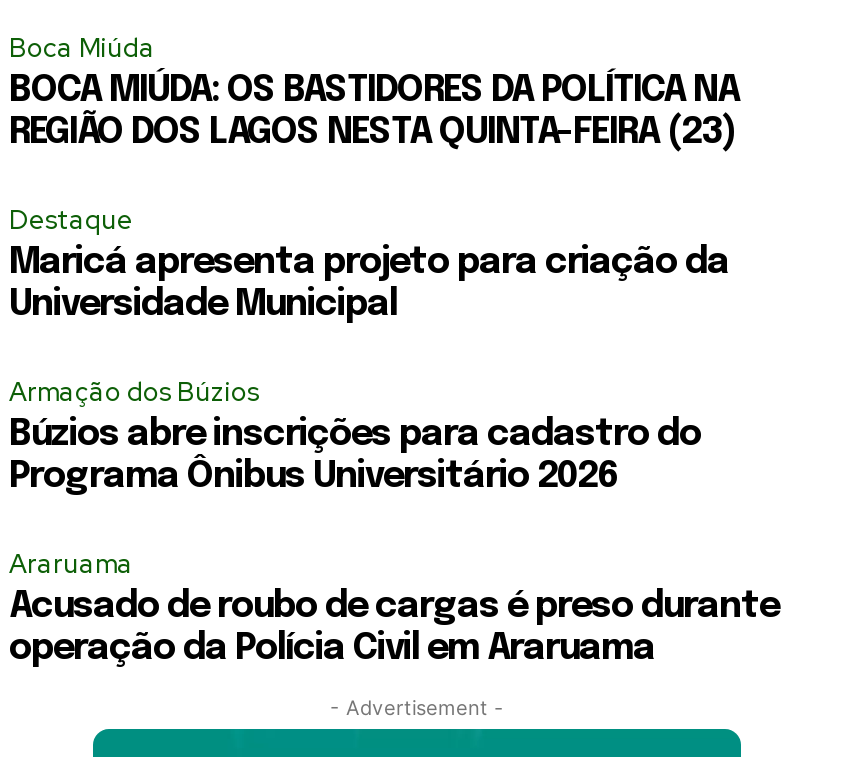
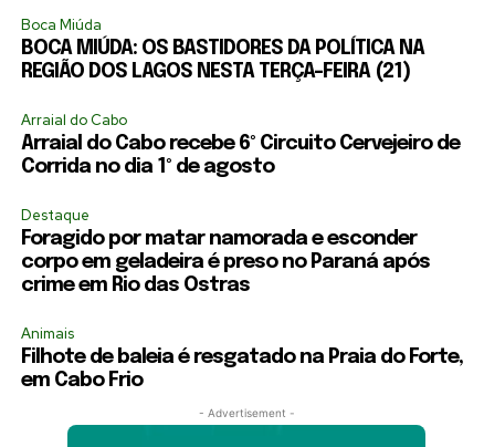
- REGIÃO DOS LAGOS NESTA QUINTA-FEIRA (23)
+ REGIÃO DOS LAGOS NESTA TERÇA-FEIRA (21)
+ Arraial do Cabo
+ Arraial do Cabo recebe 6º Circuito Cervejeiro de
+ Corrida no dia 1º de agosto

moved down: Destaque

- Maricá apresenta projeto para criação da
- Universidade Municipal
- Armação dos Búzios
- Búzios abre inscrições para cadastro do
- Programa Ônibus Universitário 2026
- Araruama
- Acusado de roubo de cargas é preso durante
- operação da Polícia Civil em Araruama
+ Foragido por matar namorada e esconder
+ corpo em geladeira é preso no Paraná após
+ crime em Rio das Ostras
+ Animais
+ Filhote de baleia é resgatado na Praia do Forte,
+ em Cabo Frio
